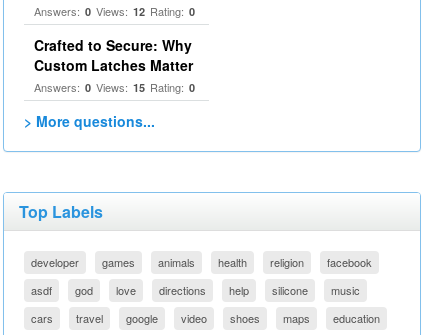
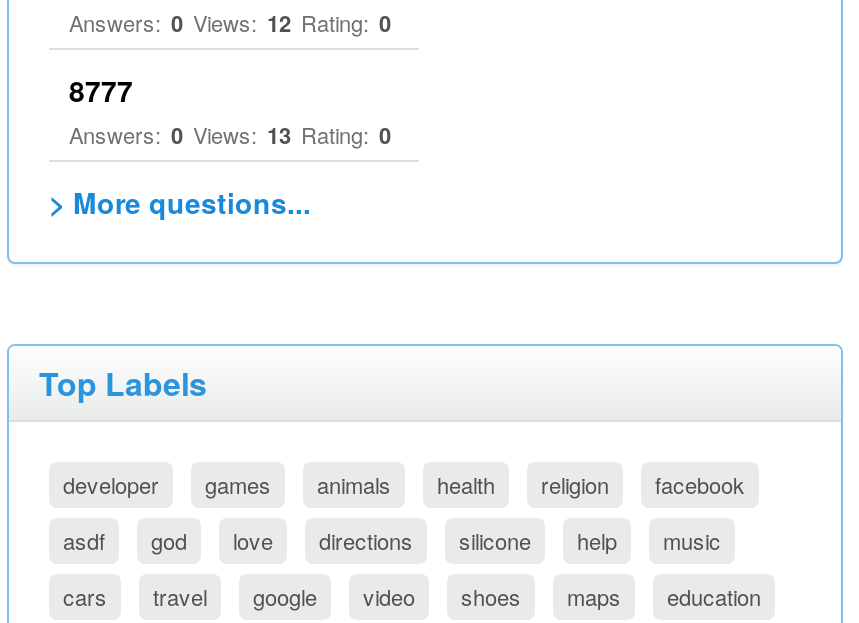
- Crafted to Secure: Why
- Custom Latches Matter
- Answers: 0 Views: 15 Rating: 0
+ 8777
+ Answers: 0 Views: 13 Rating: 0

moved up: silicone
